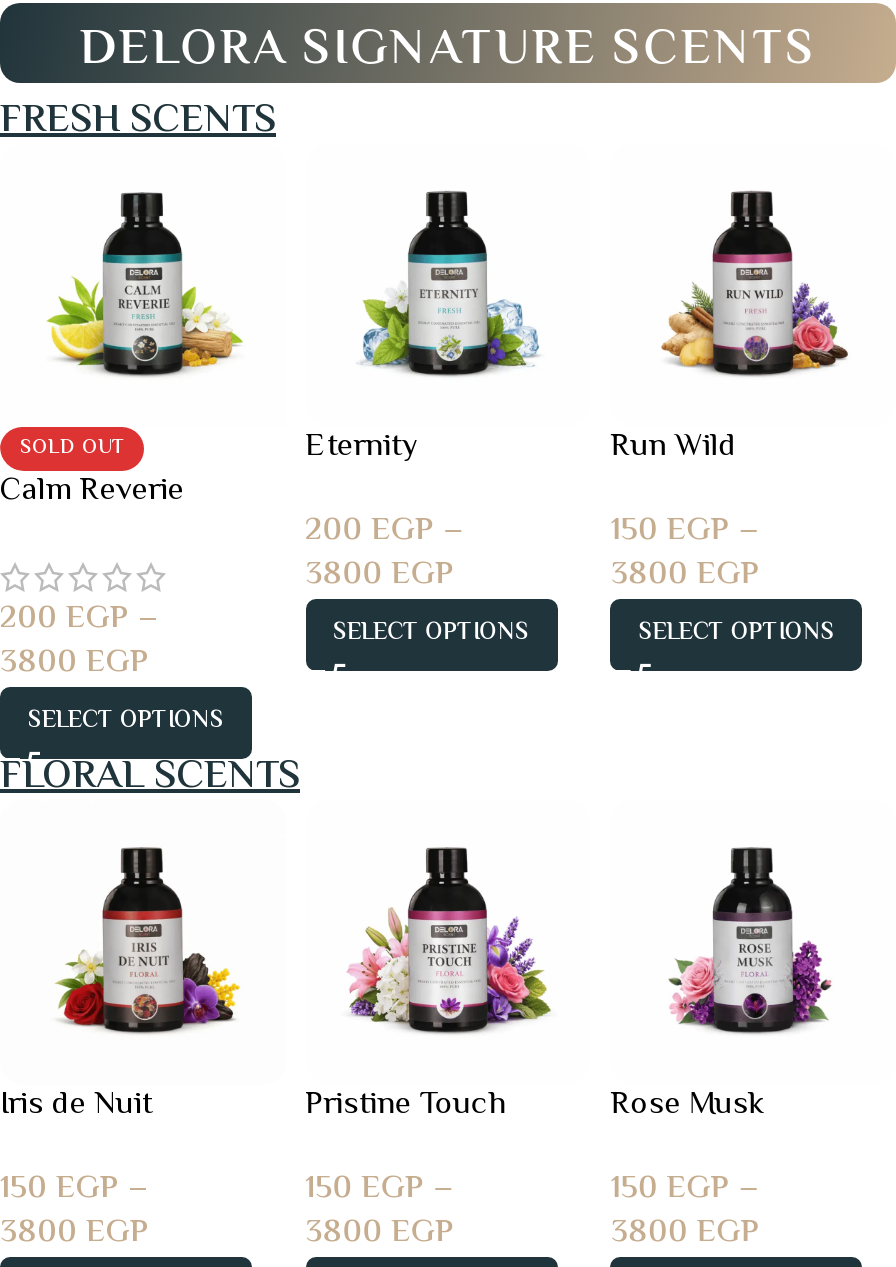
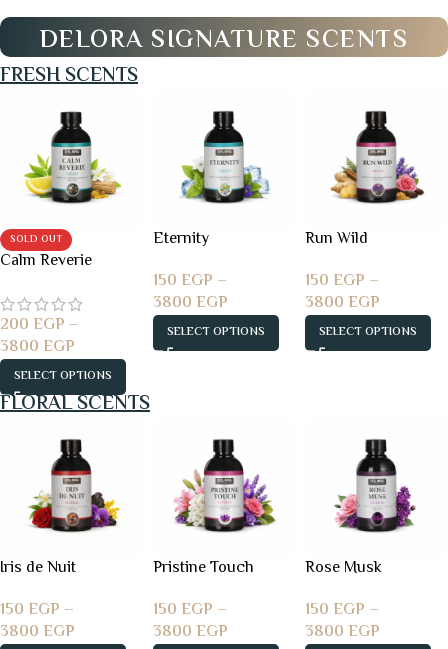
- 200 EGP –
+ 150 EGP –
